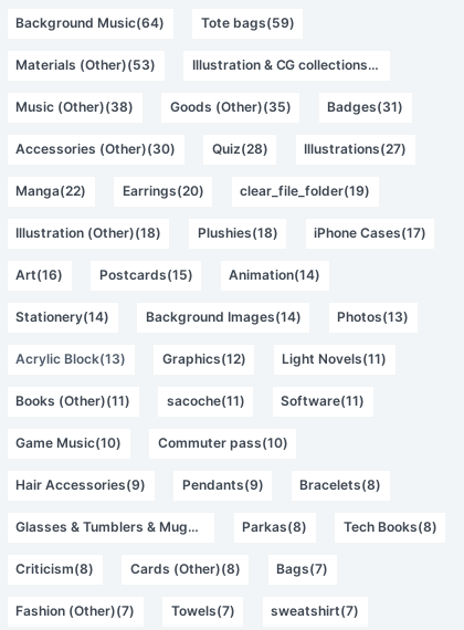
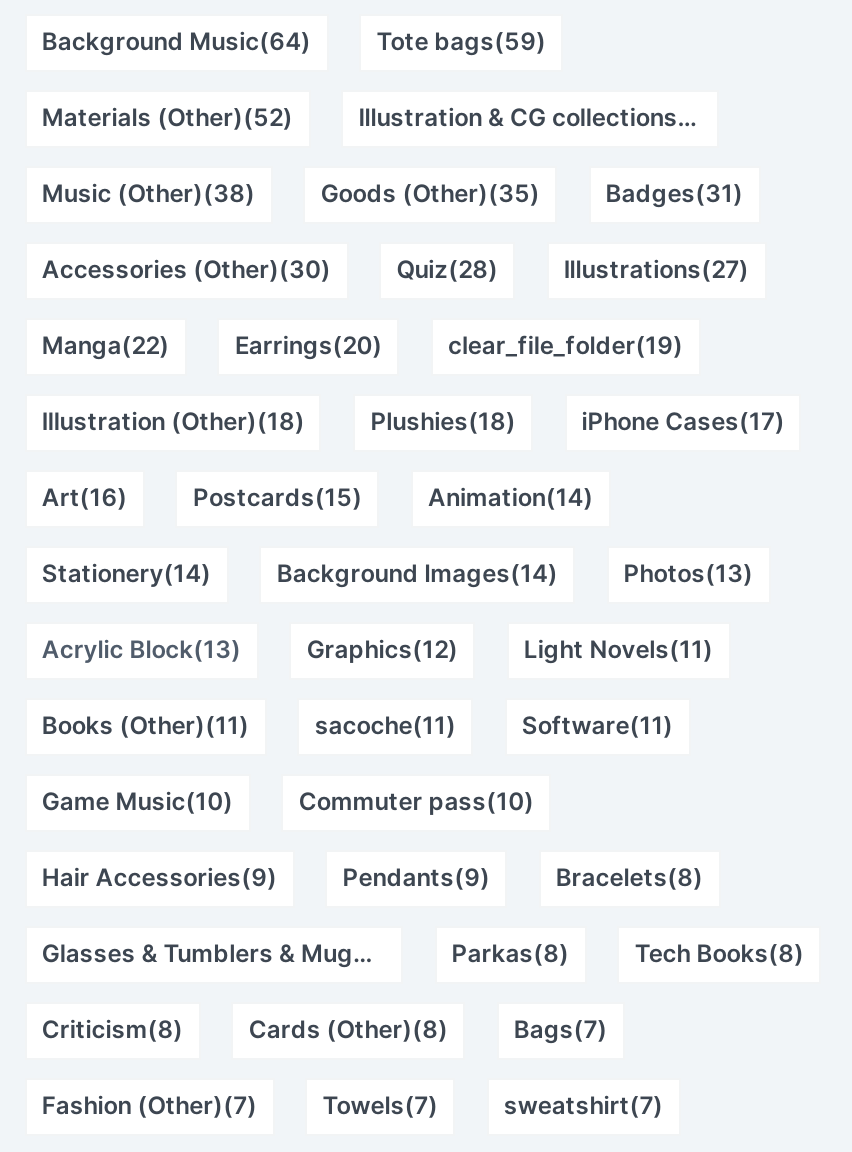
- Materials (Other)(53)
+ Materials (Other)(52)
